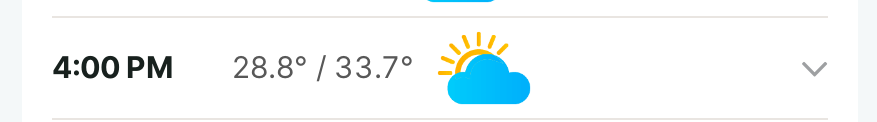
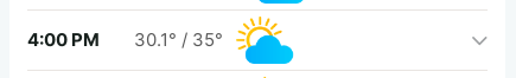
- [image]
- 4:00 PM 28.8° / 33.7°
+ [image]
+ 4:00 PM 30.1° / 35°
